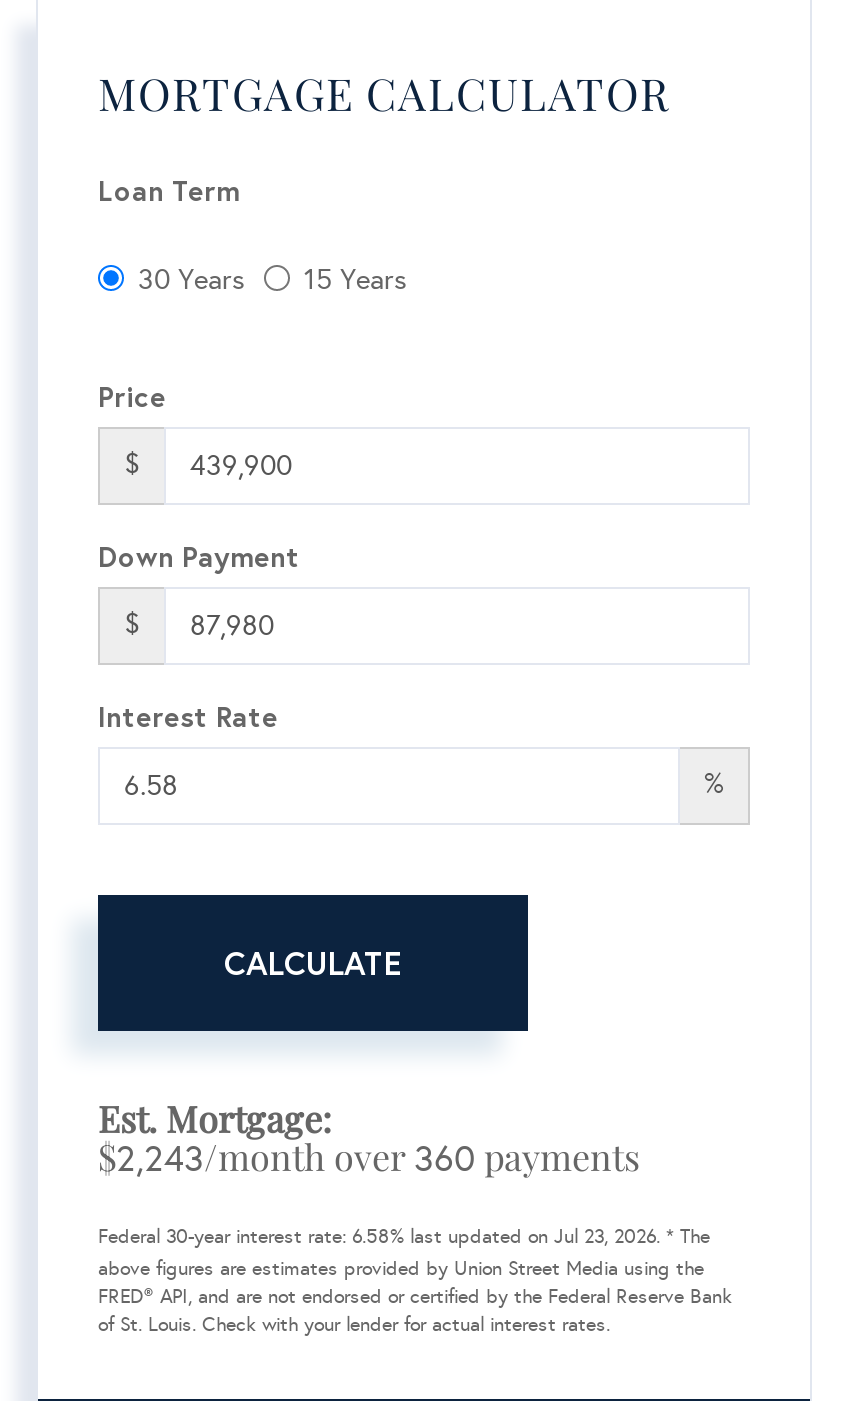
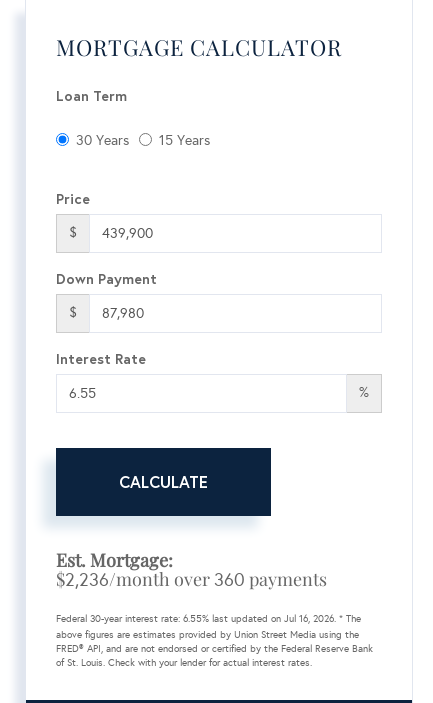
- $2,243/month over 360 payments
+ $2,236/month over 360 payments

- Federal 30-year interest rate: 6.58% last updated on Jul 23, 2026. * The
+ Federal 30-year interest rate: 6.55% last updated on Jul 16, 2026. * The
